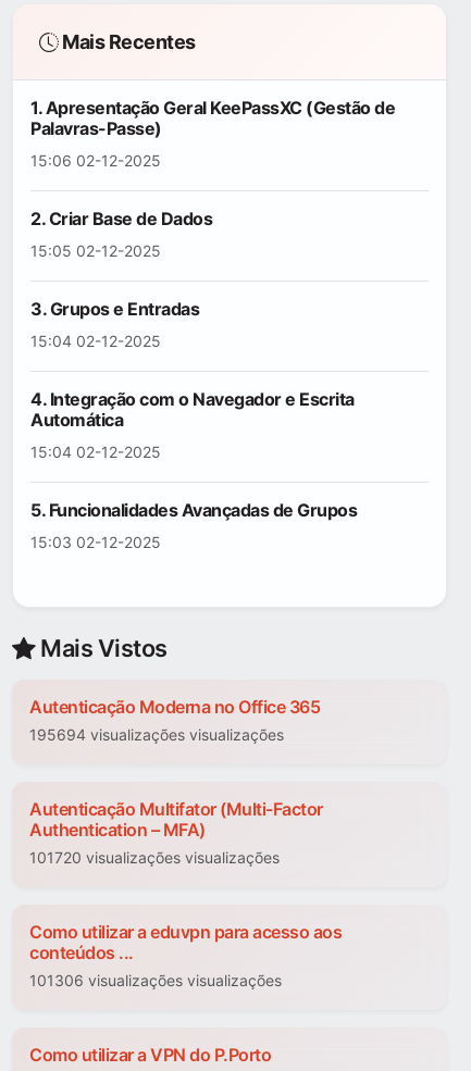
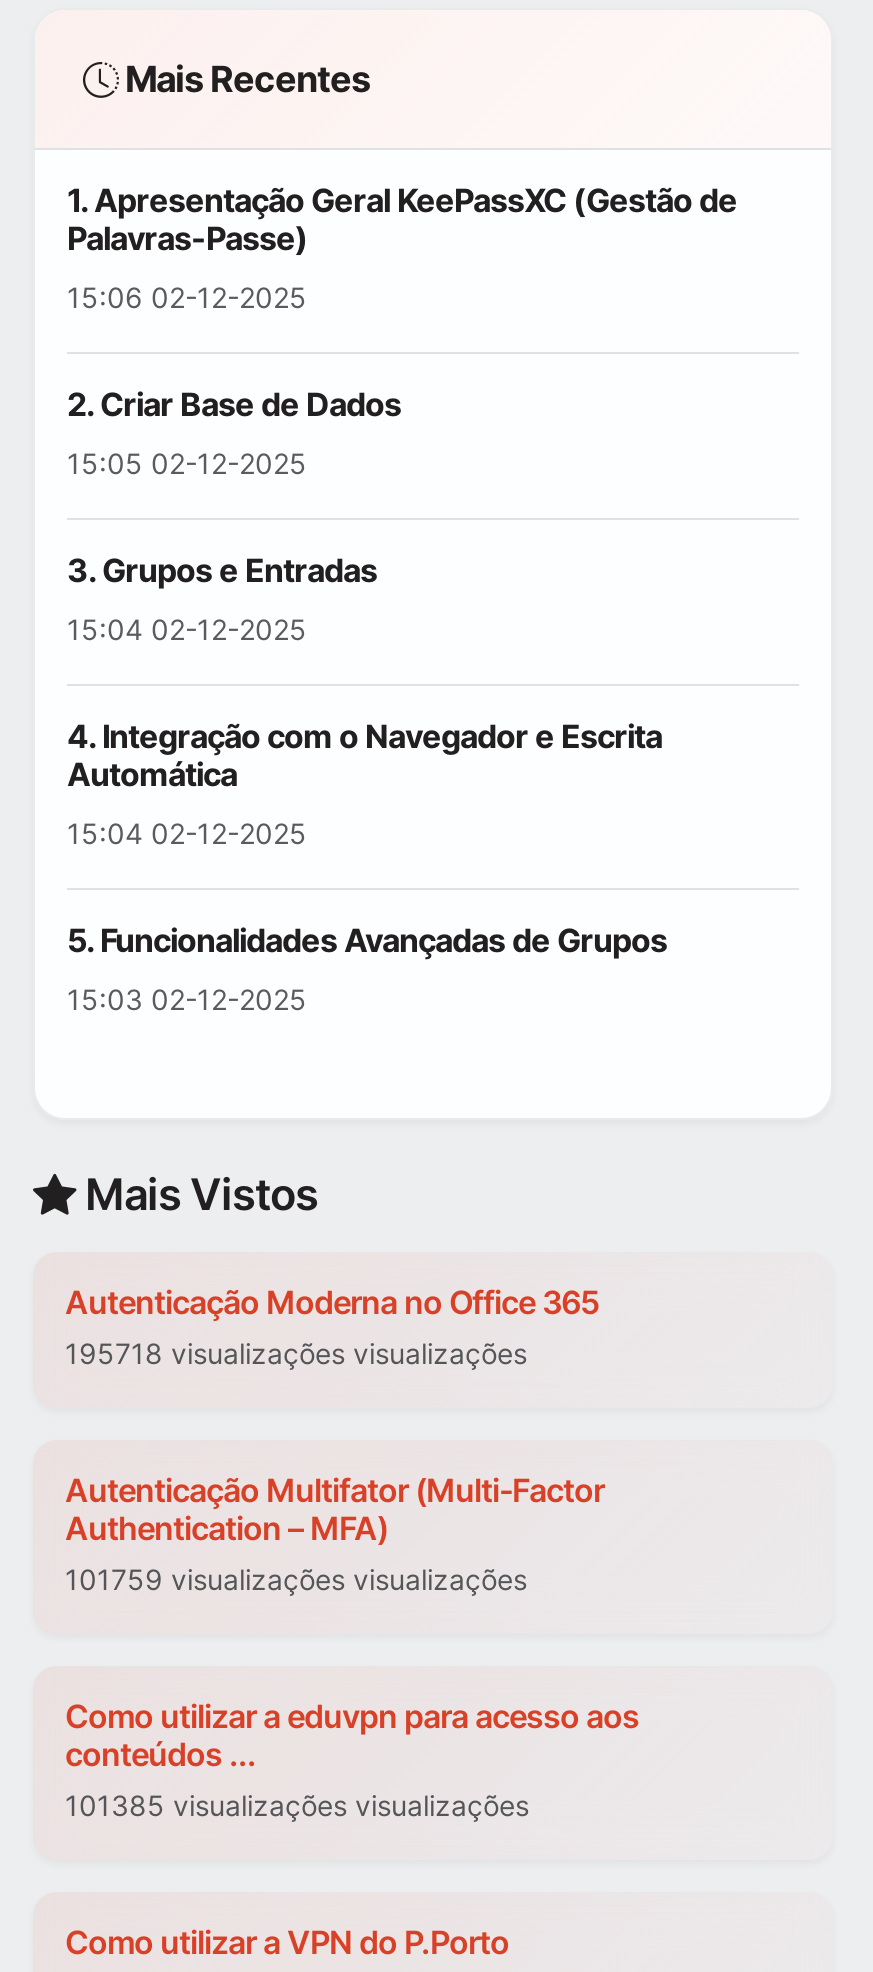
- 195694 visualizações visualizações
+ 195718 visualizações visualizações

- 101720 visualizações visualizações
+ 101759 visualizações visualizações

- 101306 visualizações visualizações
+ 101385 visualizações visualizações
